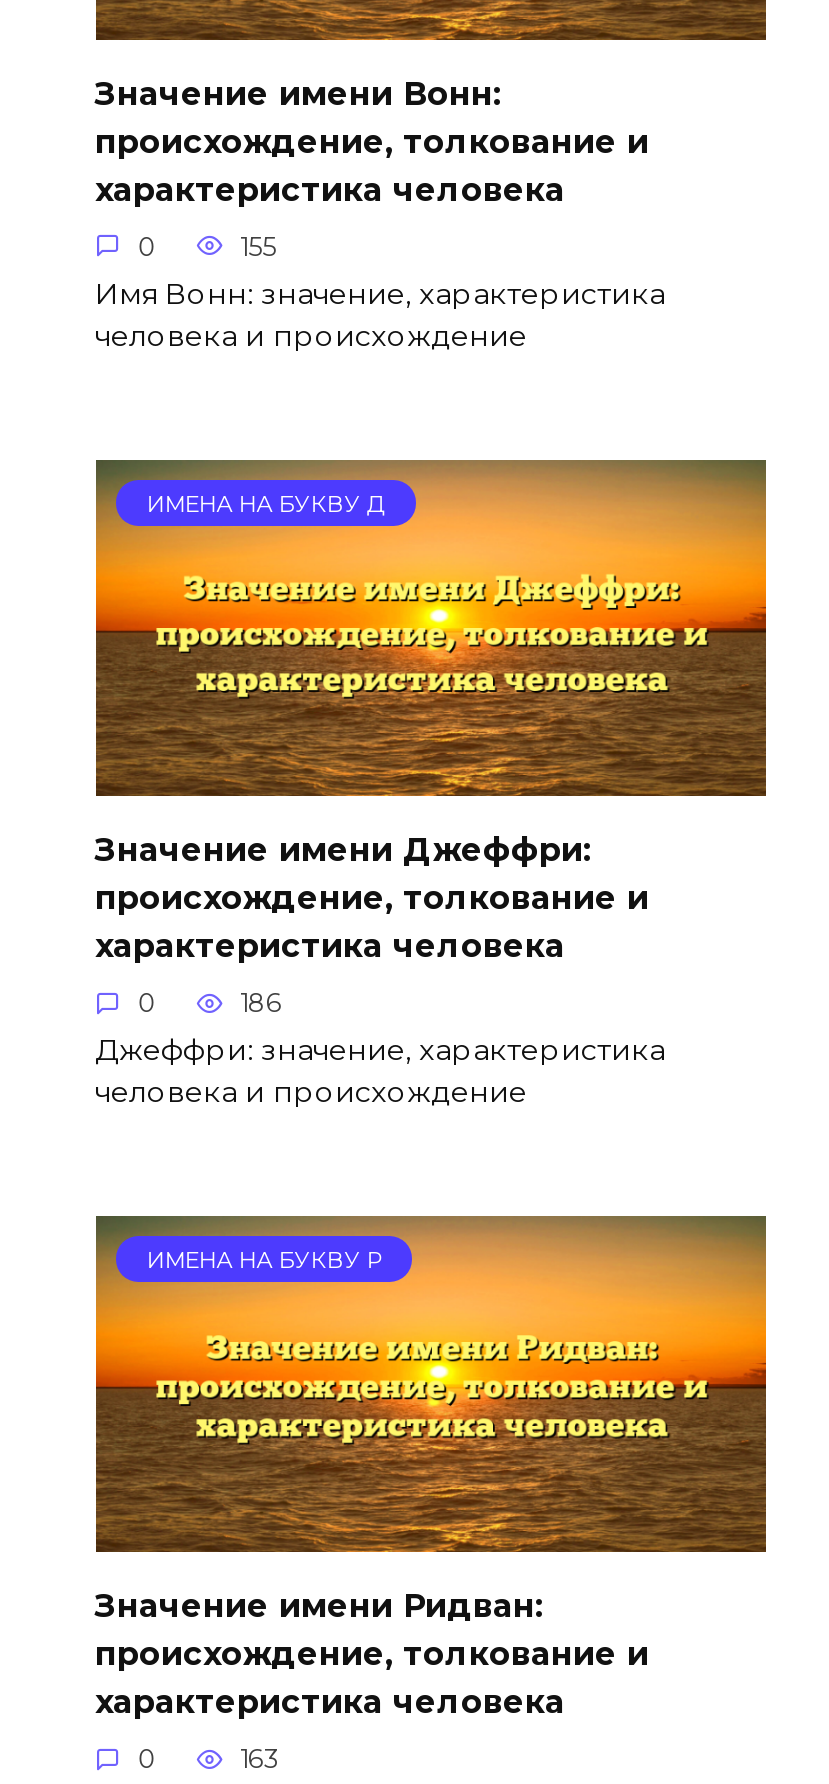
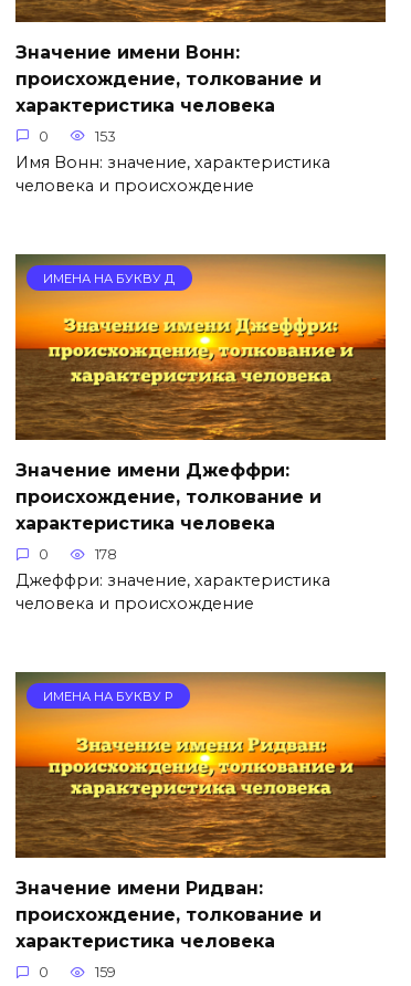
- 155
+ 153

- 186
+ 178

- 163
+ 159
